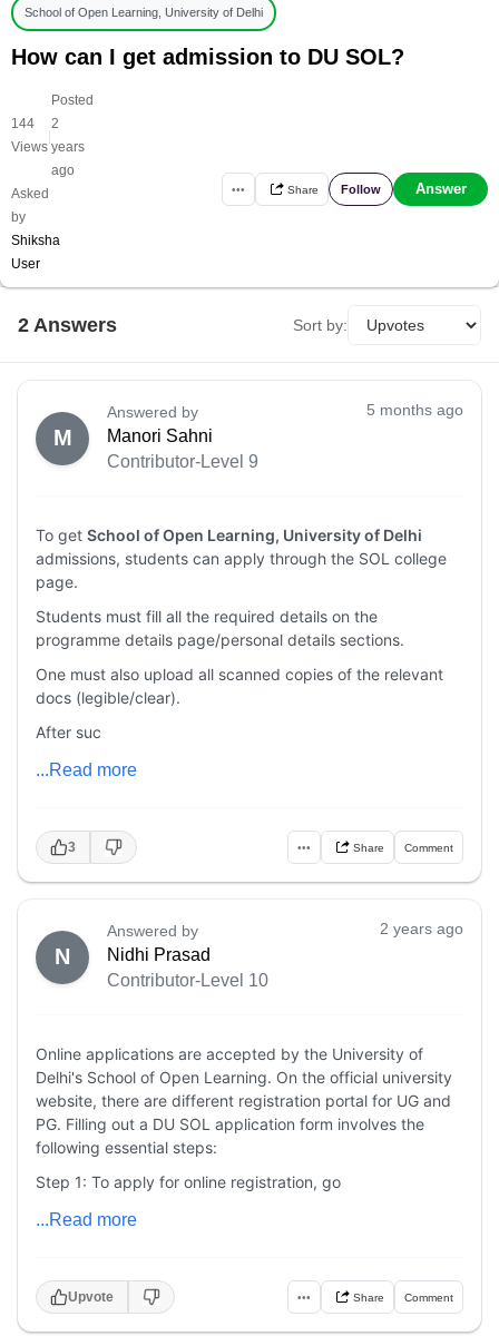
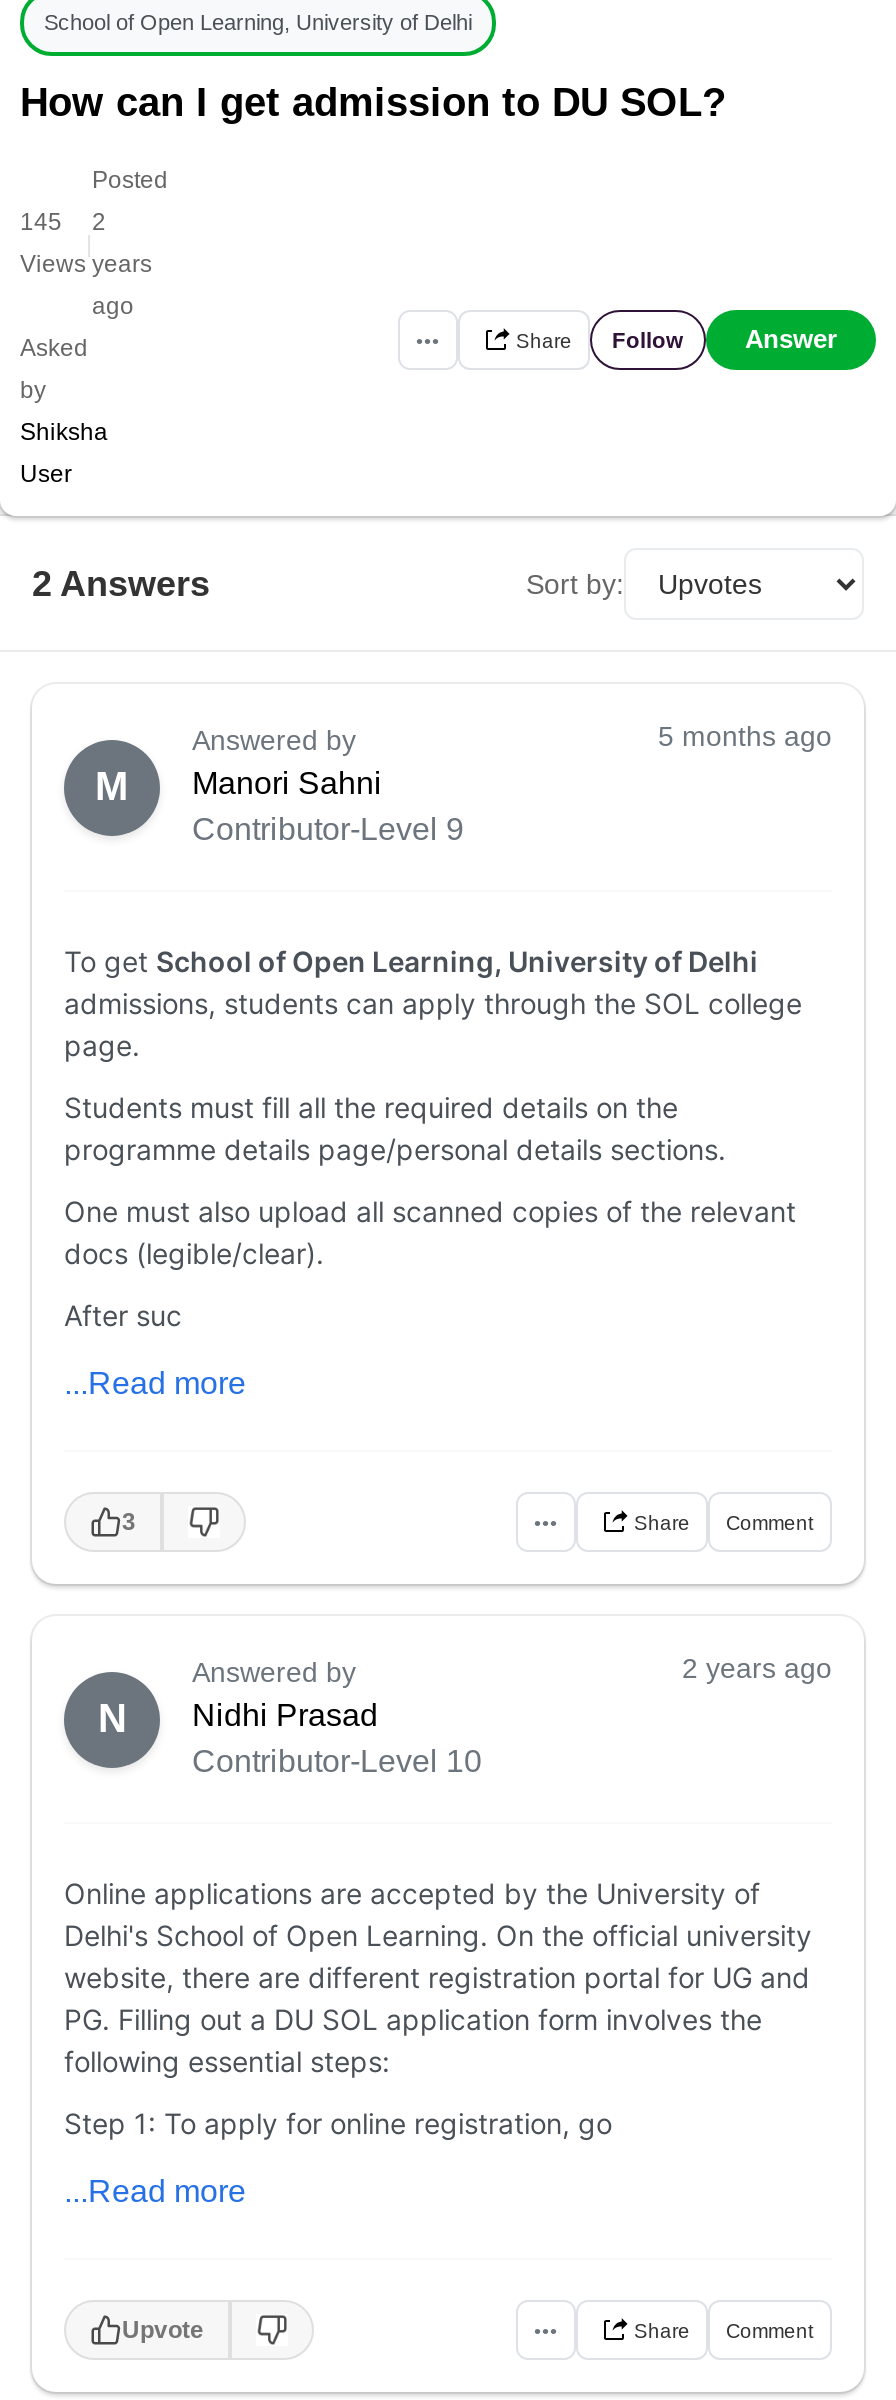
- 144 2
+ 145 2
